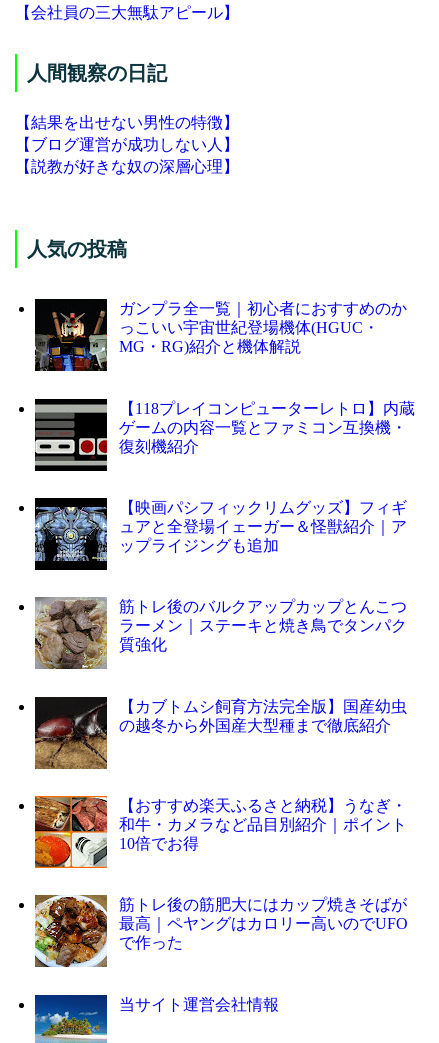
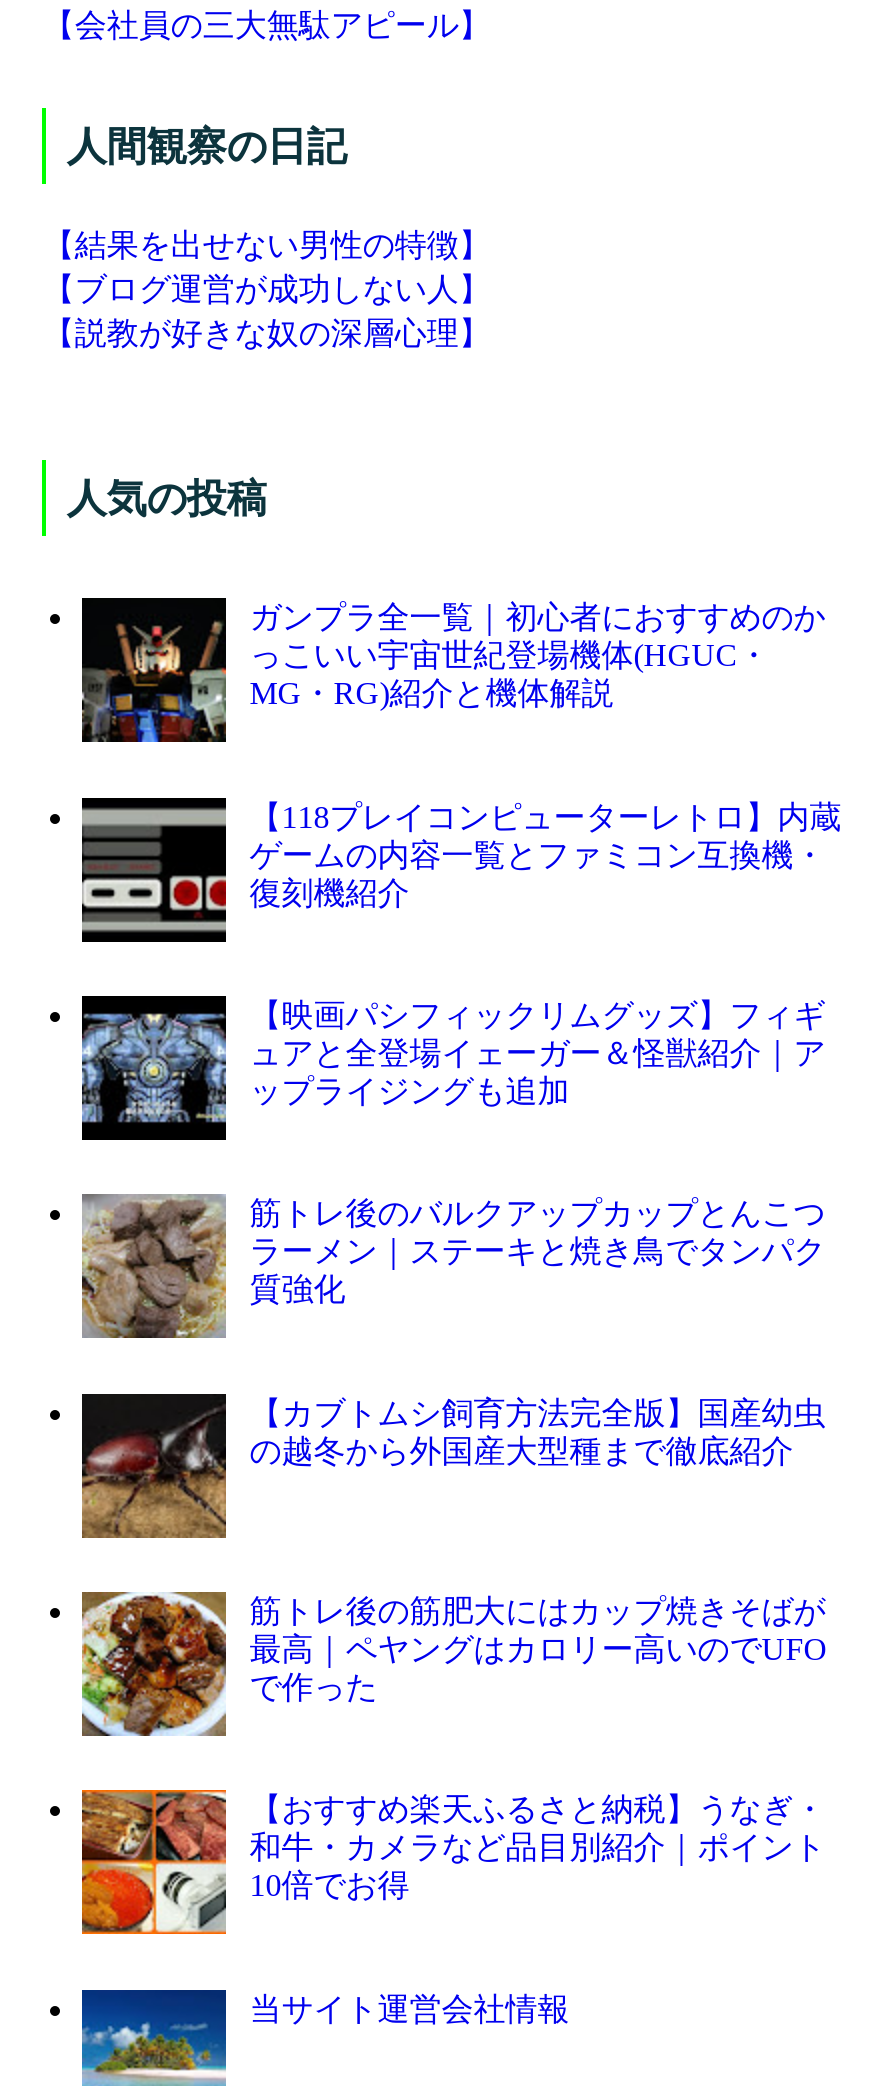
moved down: [image] | 【おすすめ楽天ふるさと納税】うなぎ・ | 和牛・カメラなど品目別紹介｜ポイント | 10倍でお得

moved up: [image] | 筋トレ後の筋肥大にはカップ焼きそばが | 最高｜ペヤングはカロリー高いのでUFO | で作った
